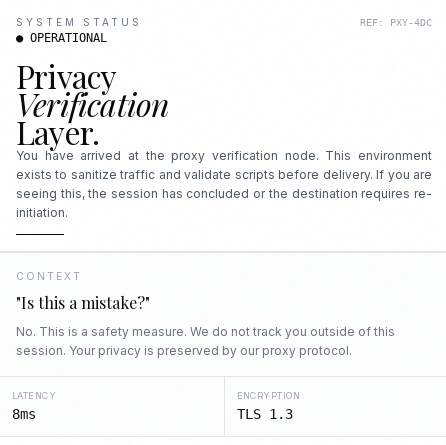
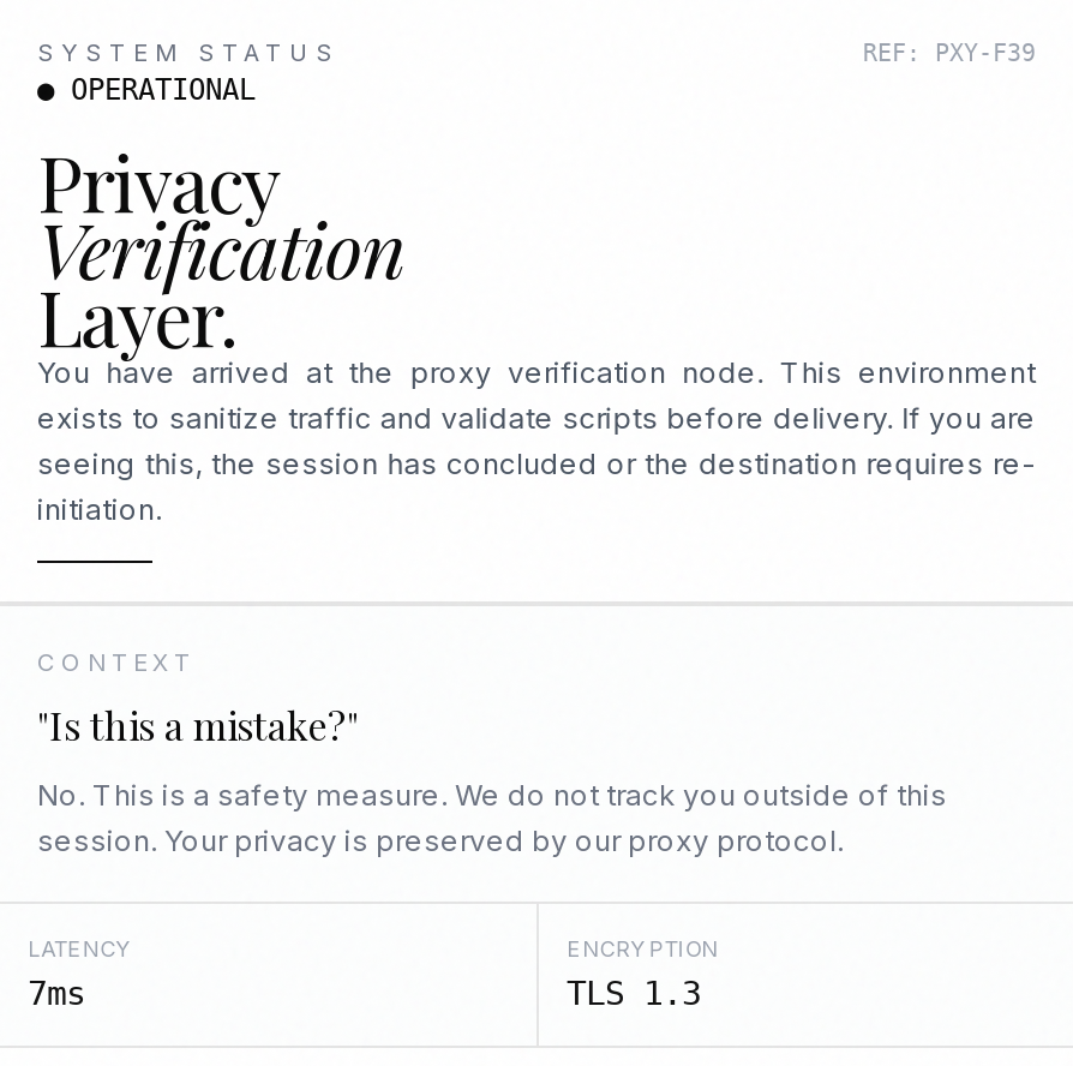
- REF: PXY-4DC
+ REF: PXY-F39

- 8ms
+ 7ms
